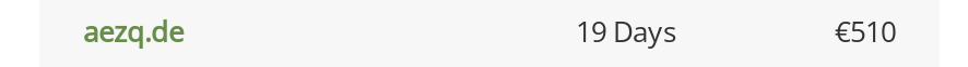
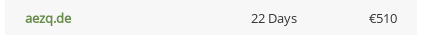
- 19 Days
+ 22 Days
